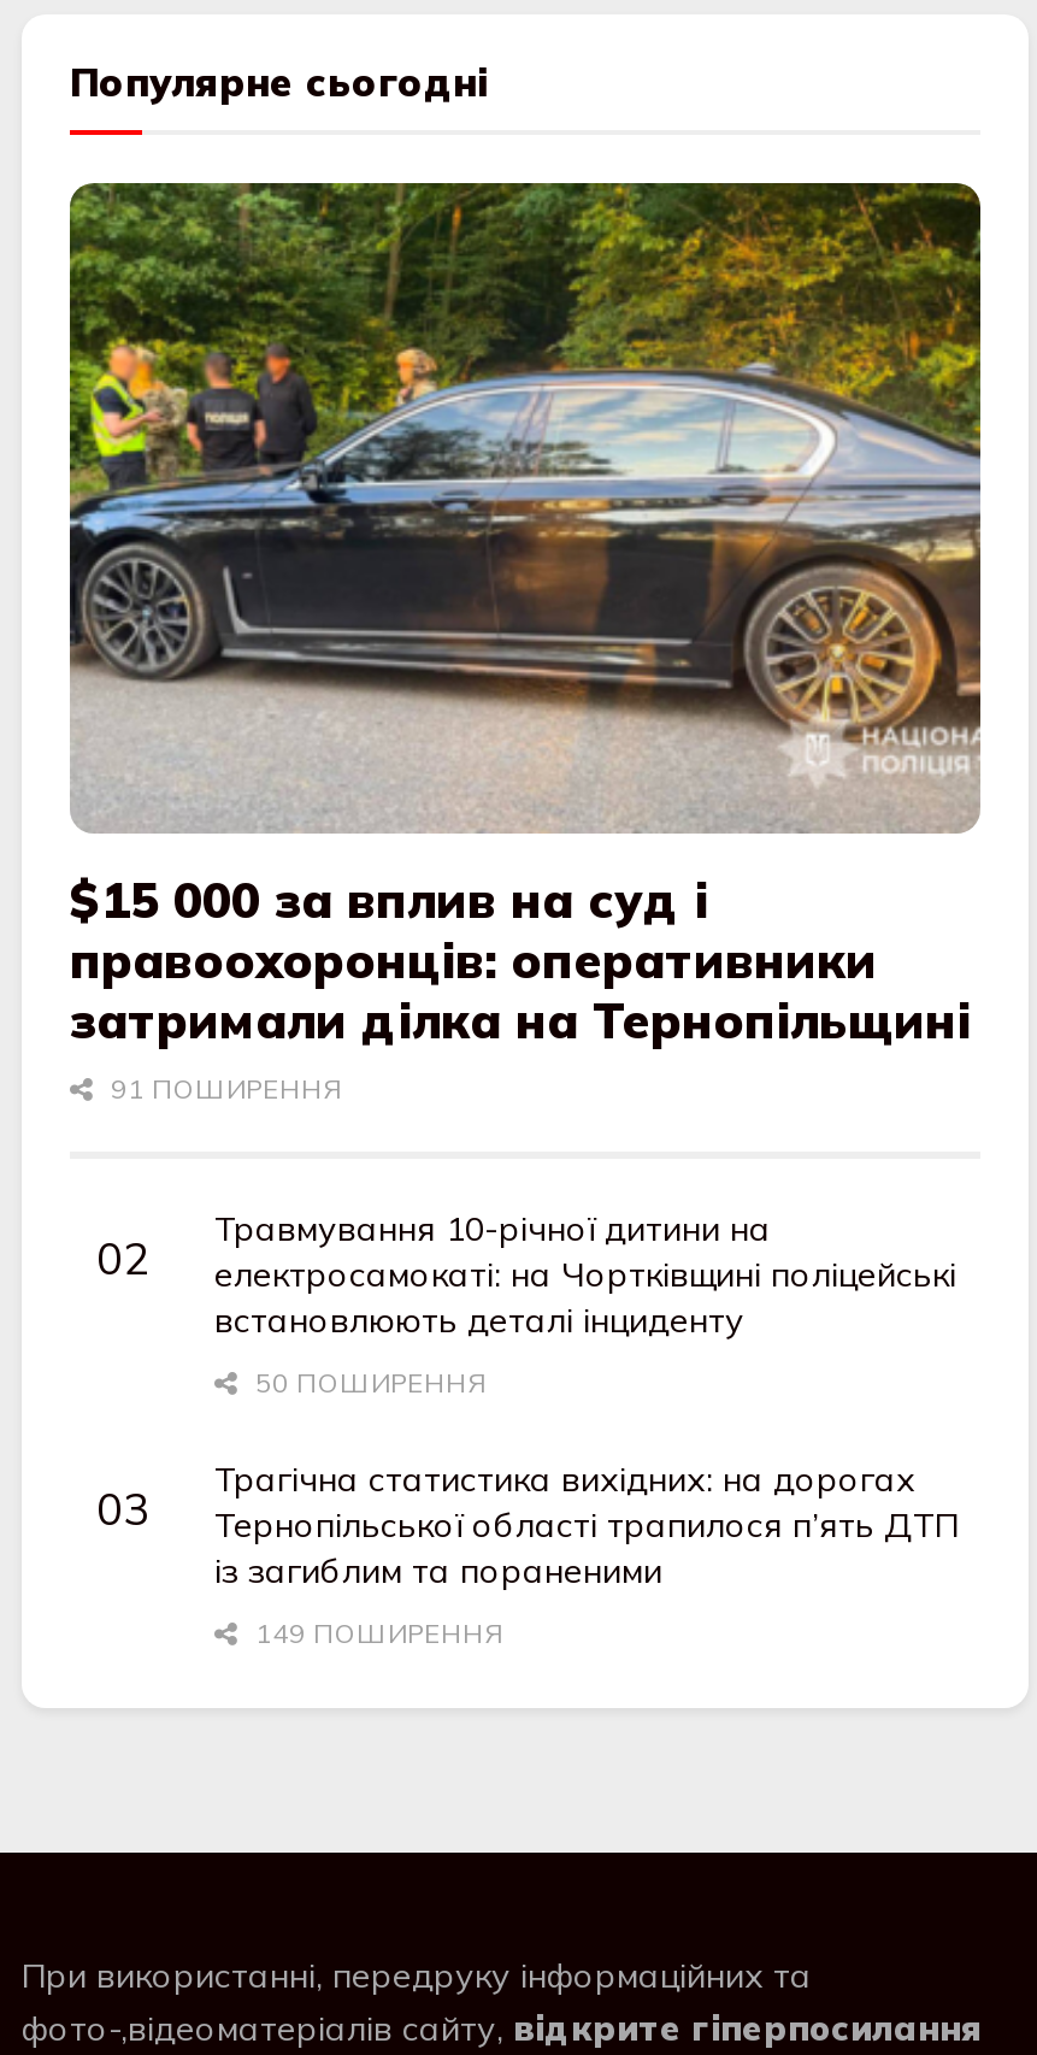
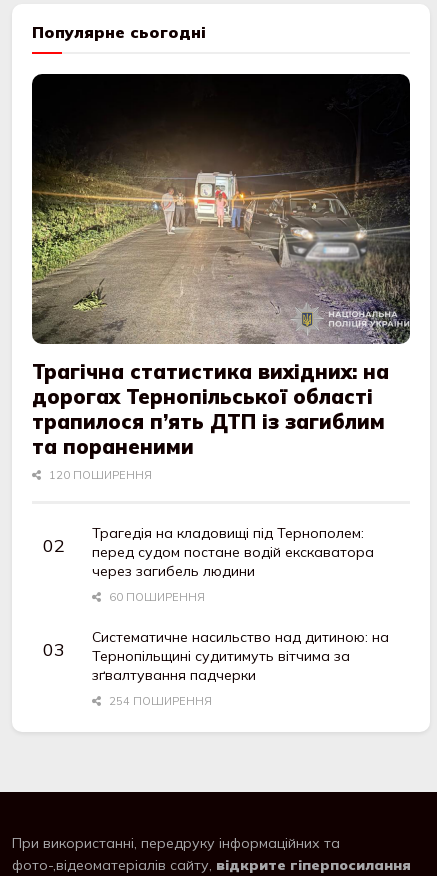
- [image]
- $15 000 за вплив на суд і
- правоохоронців: оперативники
- затримали ділка на Тернопільщині
- 91 ПОШИРЕННЯ
+ [image]
+ Трагічна статистика вихідних: на
+ дорогах Тернопільської області
+ трапилося п’ять ДТП із загиблим
+ та пораненими
+ 120 ПОШИРЕННЯ

- Травмування 10-річної дитини на
- електросамокаті: на Чортківщині поліцейські
- встановлюють деталі інциденту
+ Трагедія на кладовищі під Тернополем:
+ перед судом постане водій екскаватора
+ через загибель людини

- 50 ПОШИРЕННЯ
+ 60 ПОШИРЕННЯ

- Трагічна статистика вихідних: на дорогах
- Тернопільської області трапилося п’ять ДТП
- із загиблим та пораненими
+ Систематичне насильство над дитиною: на
+ Тернопільщині судитимуть вітчима за
+ зґвалтування падчерки

- 149 ПОШИРЕННЯ
+ 254 ПОШИРЕННЯ
